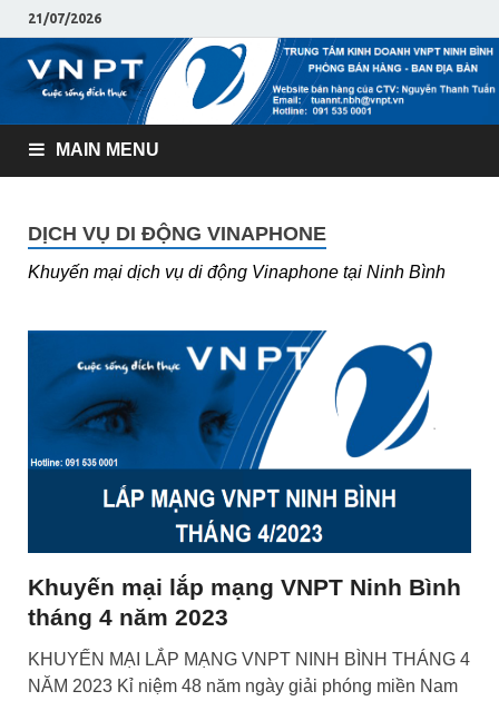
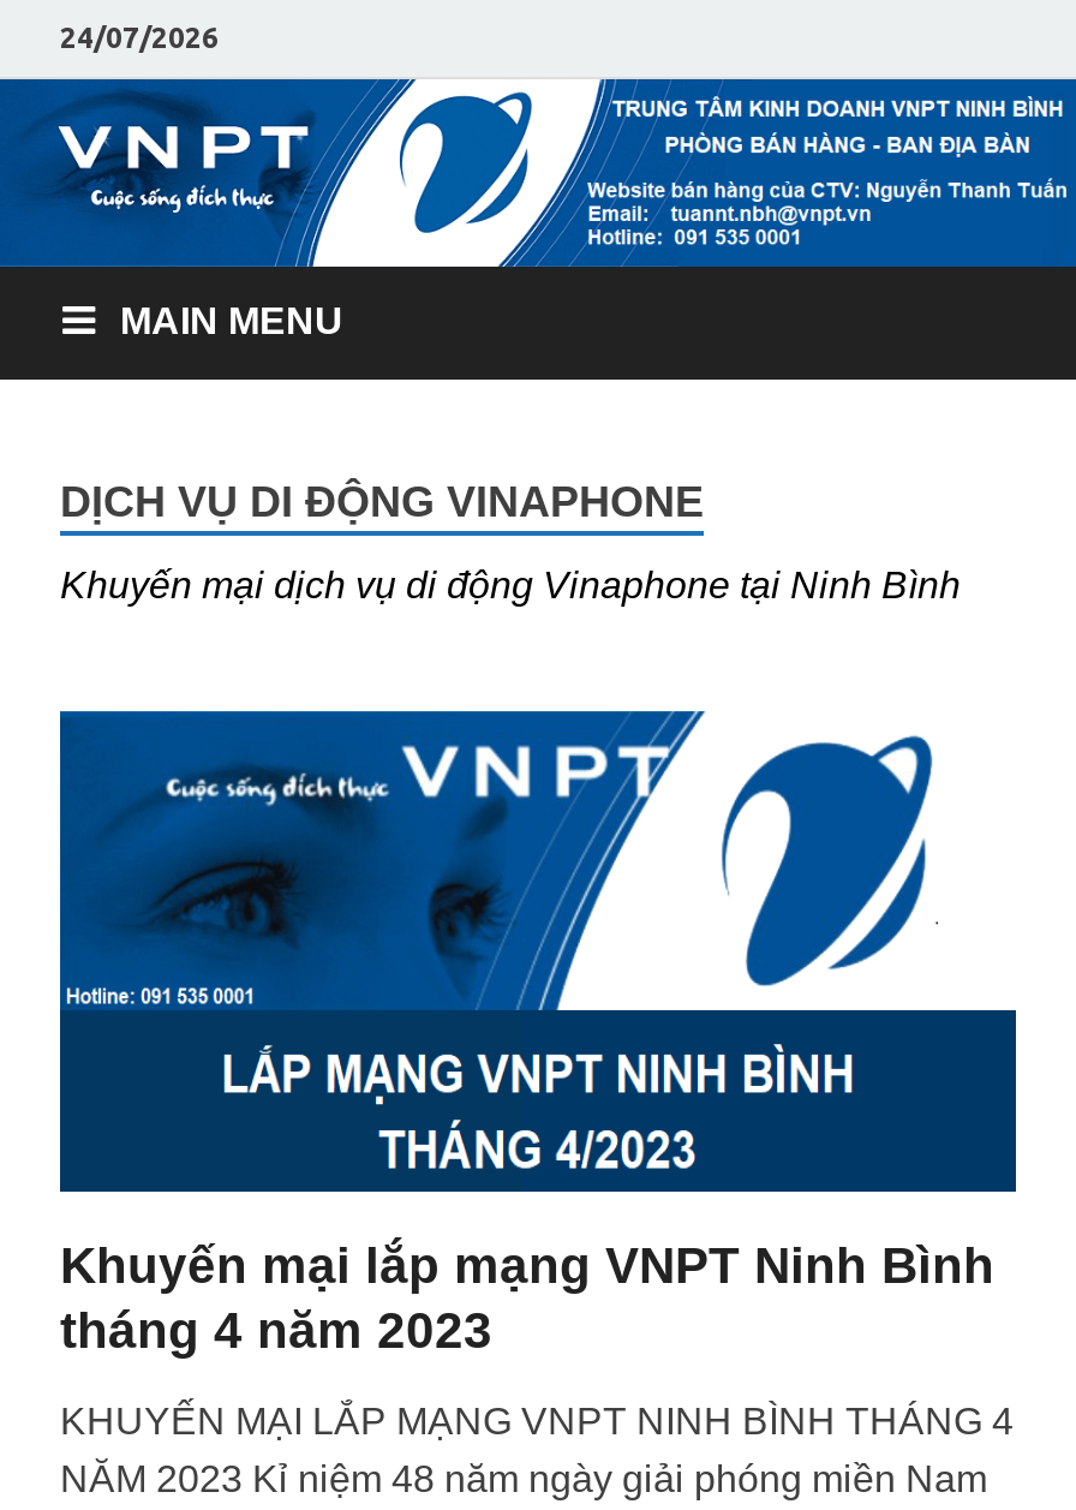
- 21/07/2026
+ 24/07/2026
